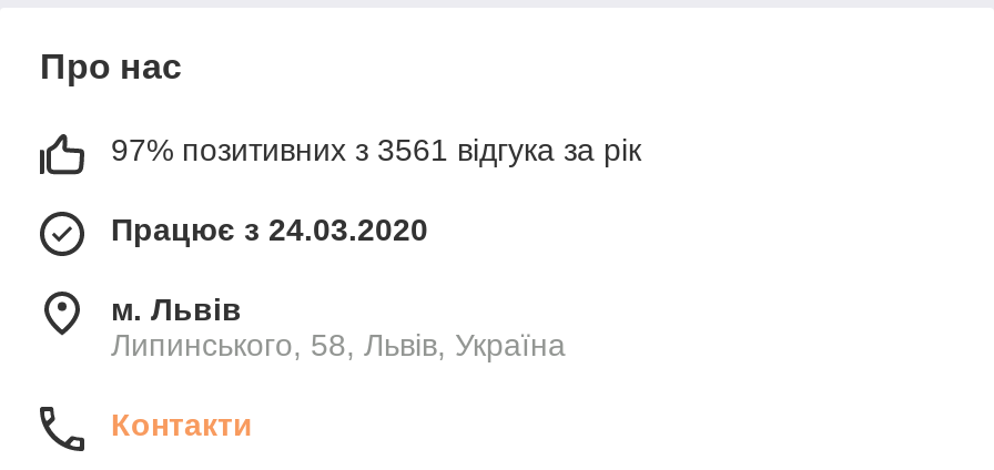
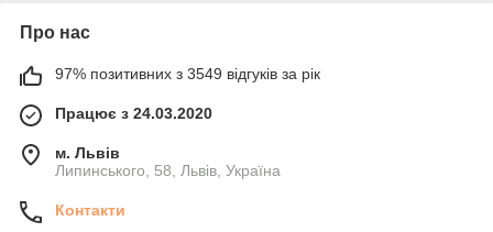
- 97% позитивних з 3561 відгука за рік
+ 97% позитивних з 3549 відгуків за рік
